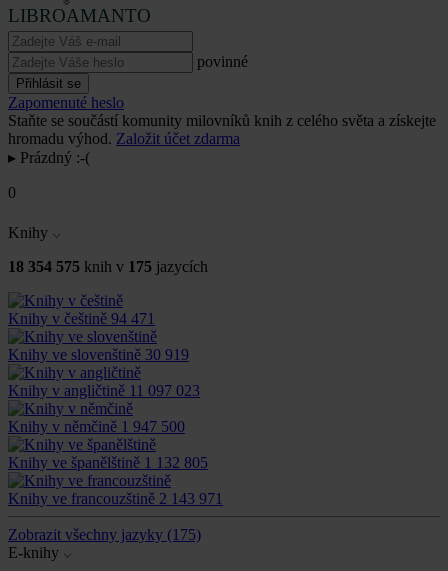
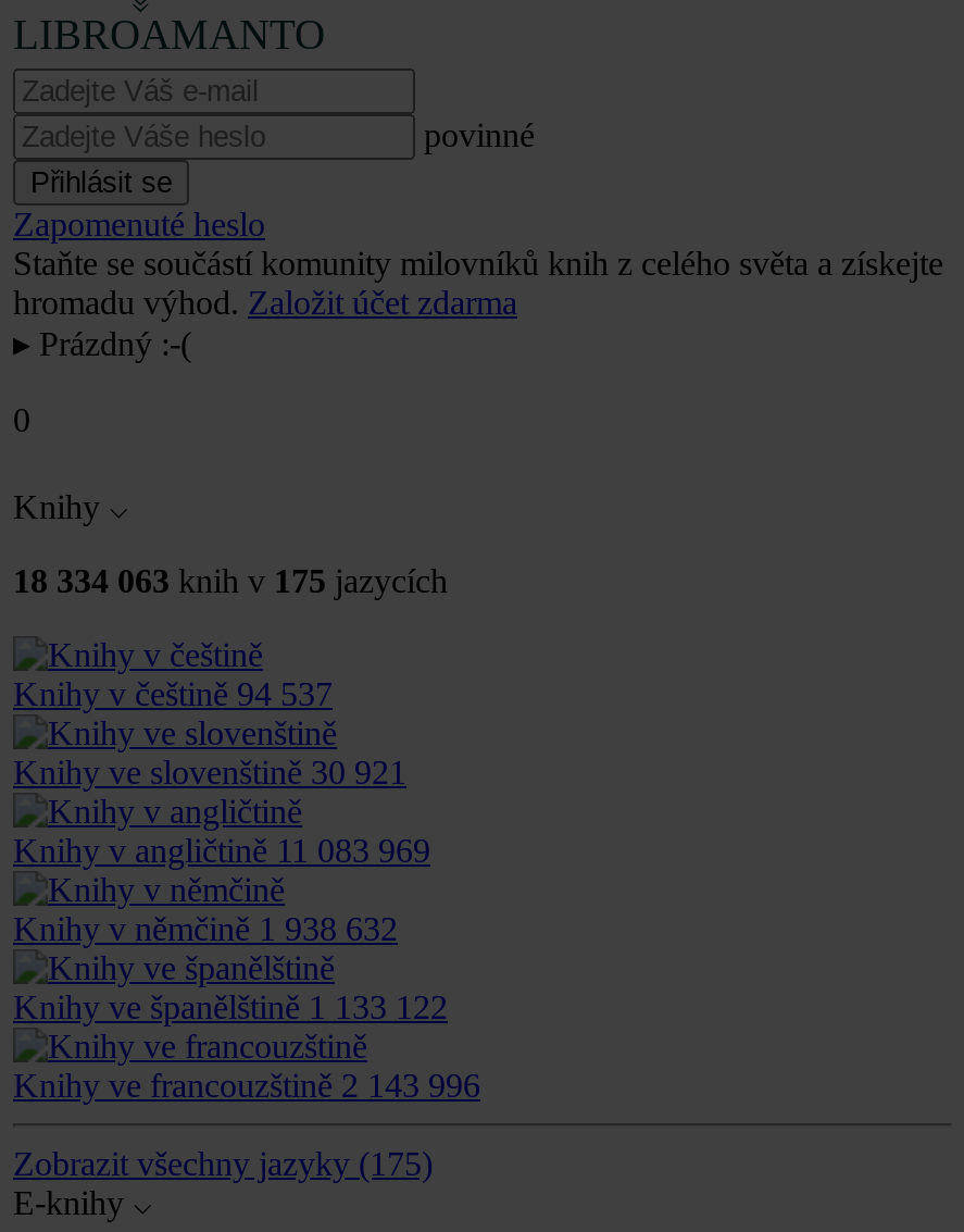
- 18 354 575 knih v 175 jazycích
+ 18 334 063 knih v 175 jazycích

- Knihy v češtině 94 471
+ Knihy v češtině 94 537

- Knihy ve slovenštině 30 919
+ Knihy ve slovenštině 30 921

- Knihy v angličtině 11 097 023
+ Knihy v angličtině 11 083 969

- Knihy v němčině 1 947 500
+ Knihy v němčině 1 938 632

- Knihy ve španělštině 1 132 805
+ Knihy ve španělštině 1 133 122

- Knihy ve francouzštině 2 143 971
+ Knihy ve francouzštině 2 143 996
